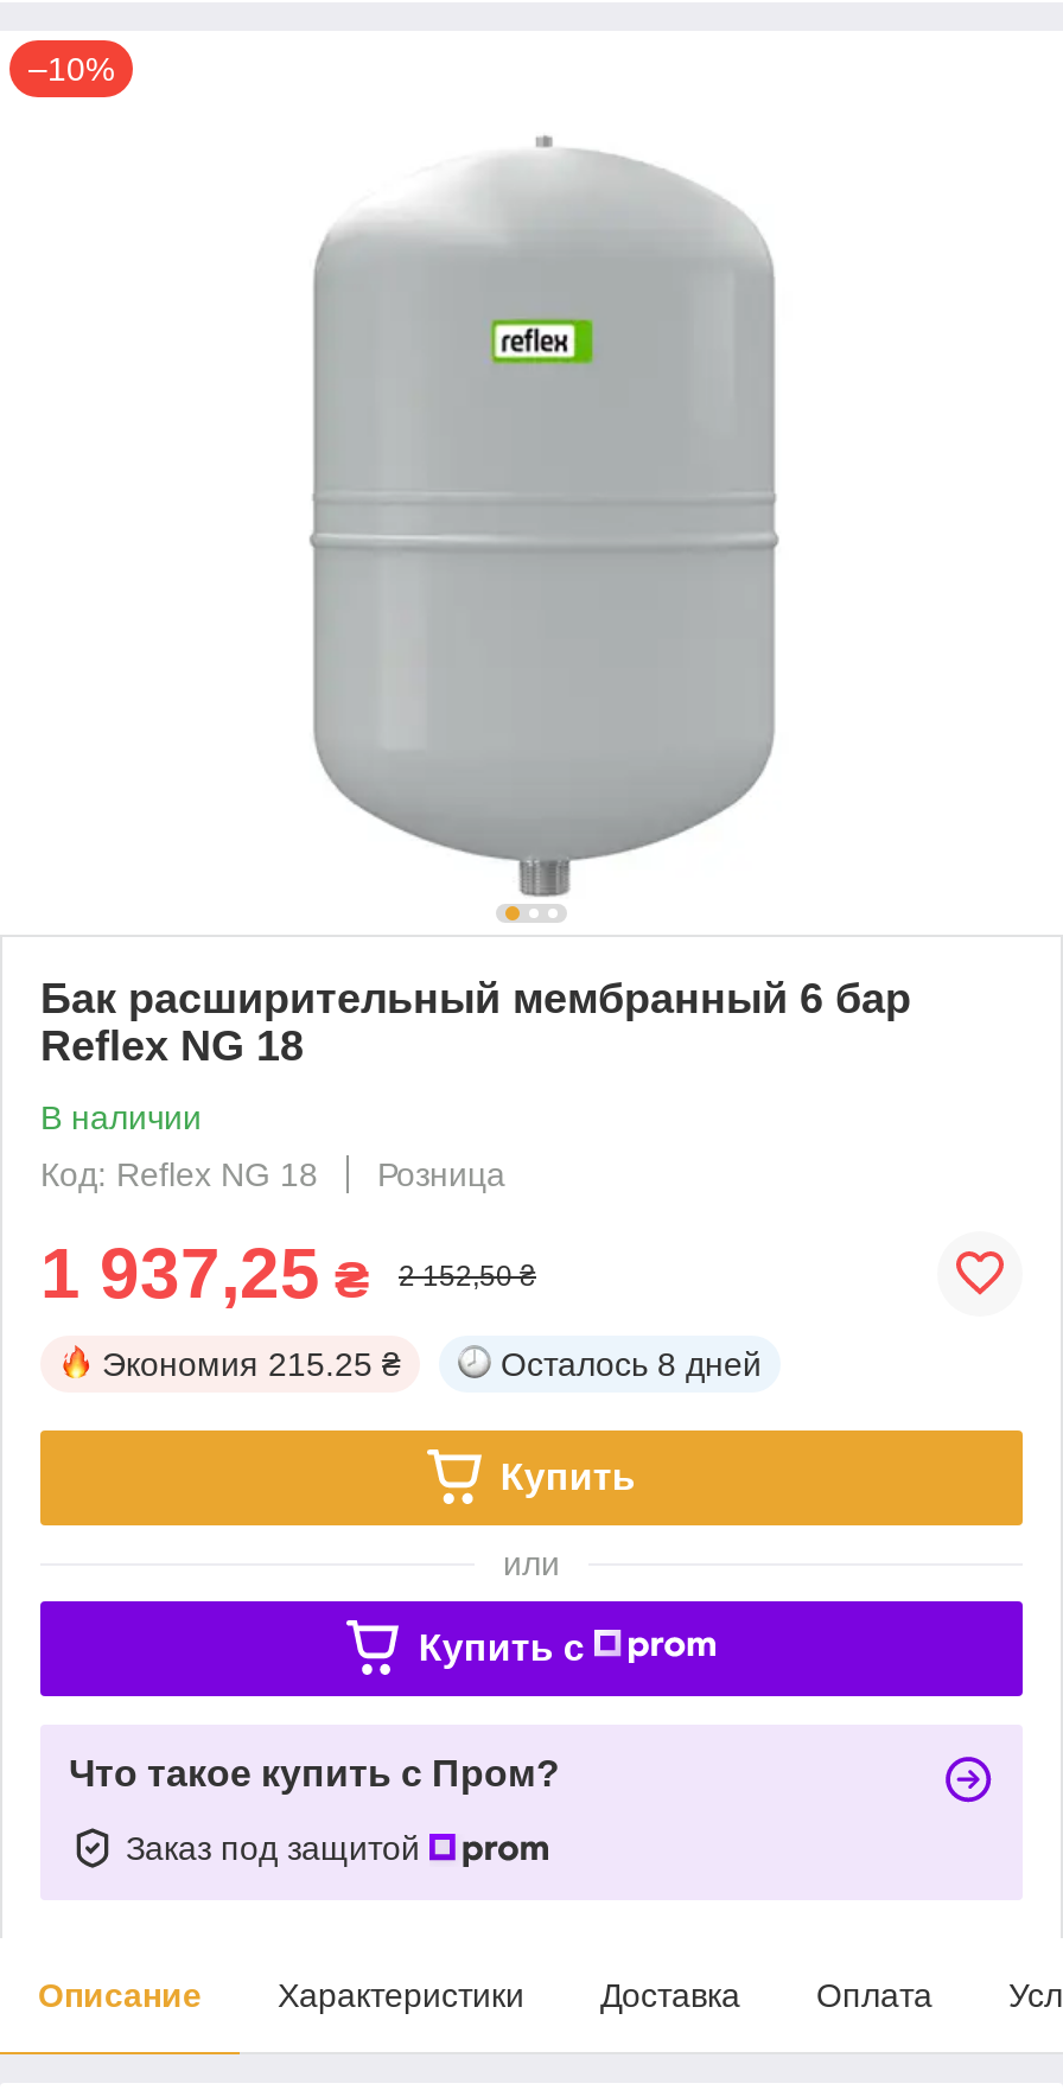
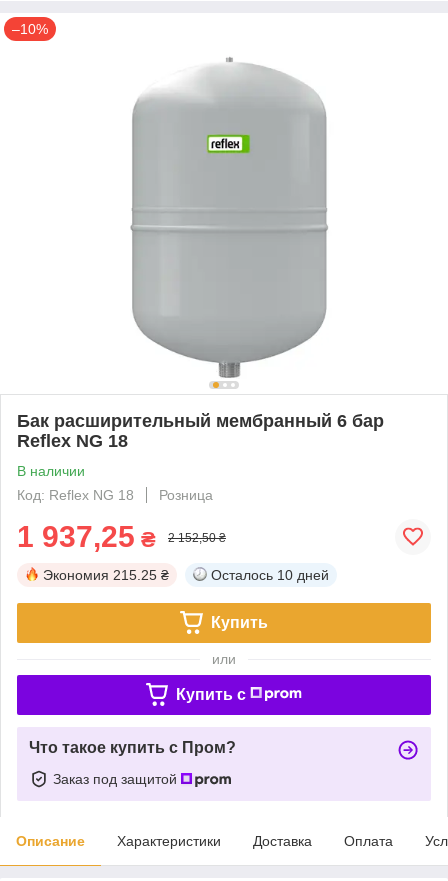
- Осталось 8 дней
+ Осталось 10 дней
